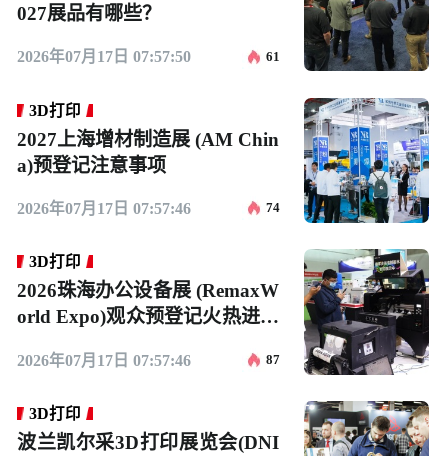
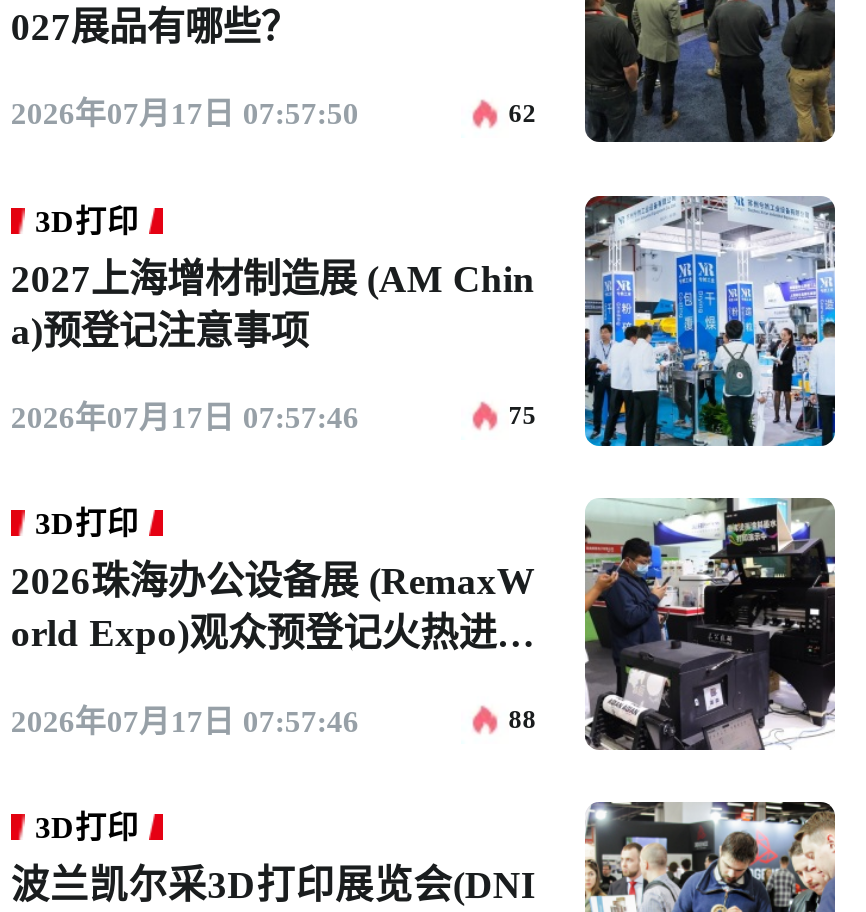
- 61
+ 62

- 74
+ 75

- 87
+ 88
